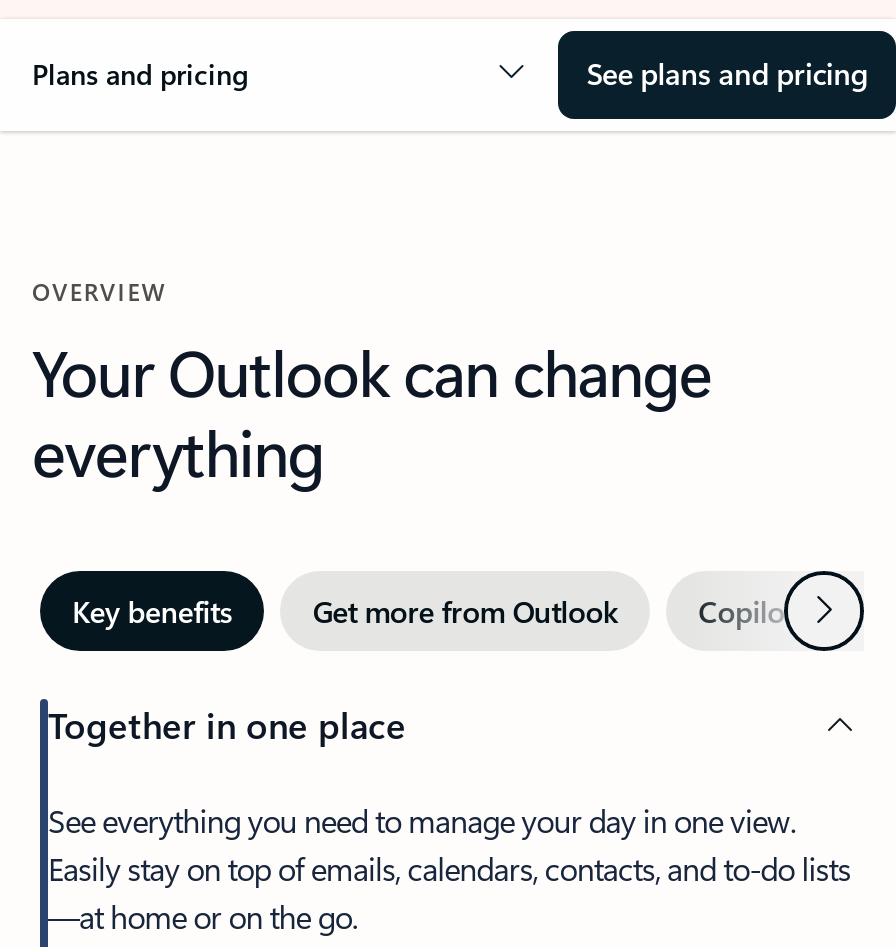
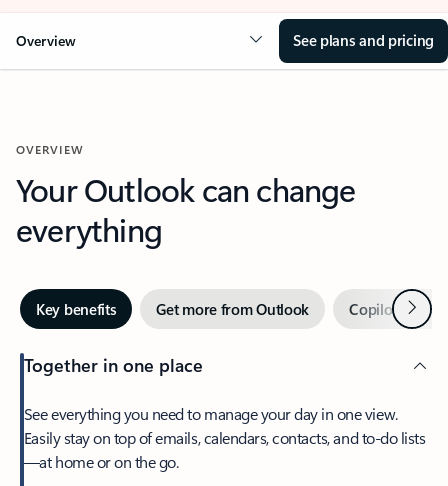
- Plans and pricing
+ Overview
